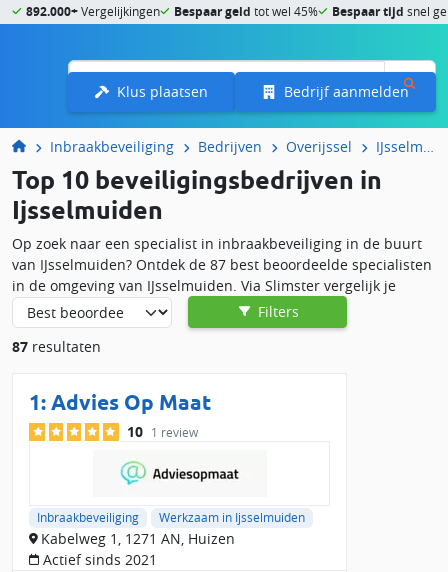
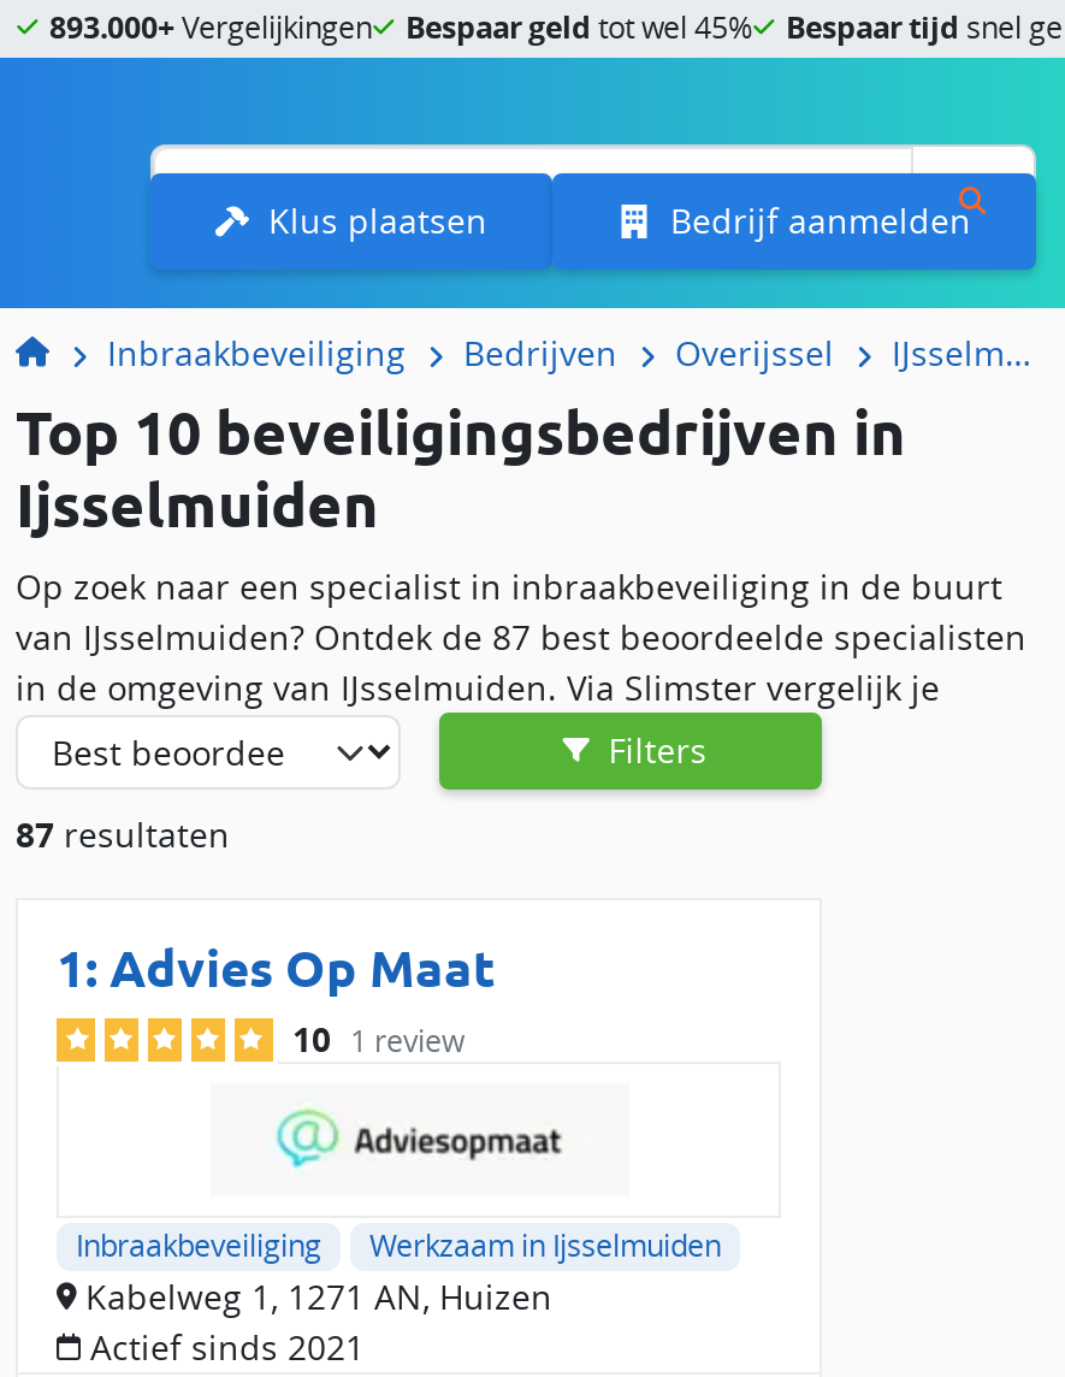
- 892.000+ Vergelijkingen
+ 893.000+ Vergelijkingen
